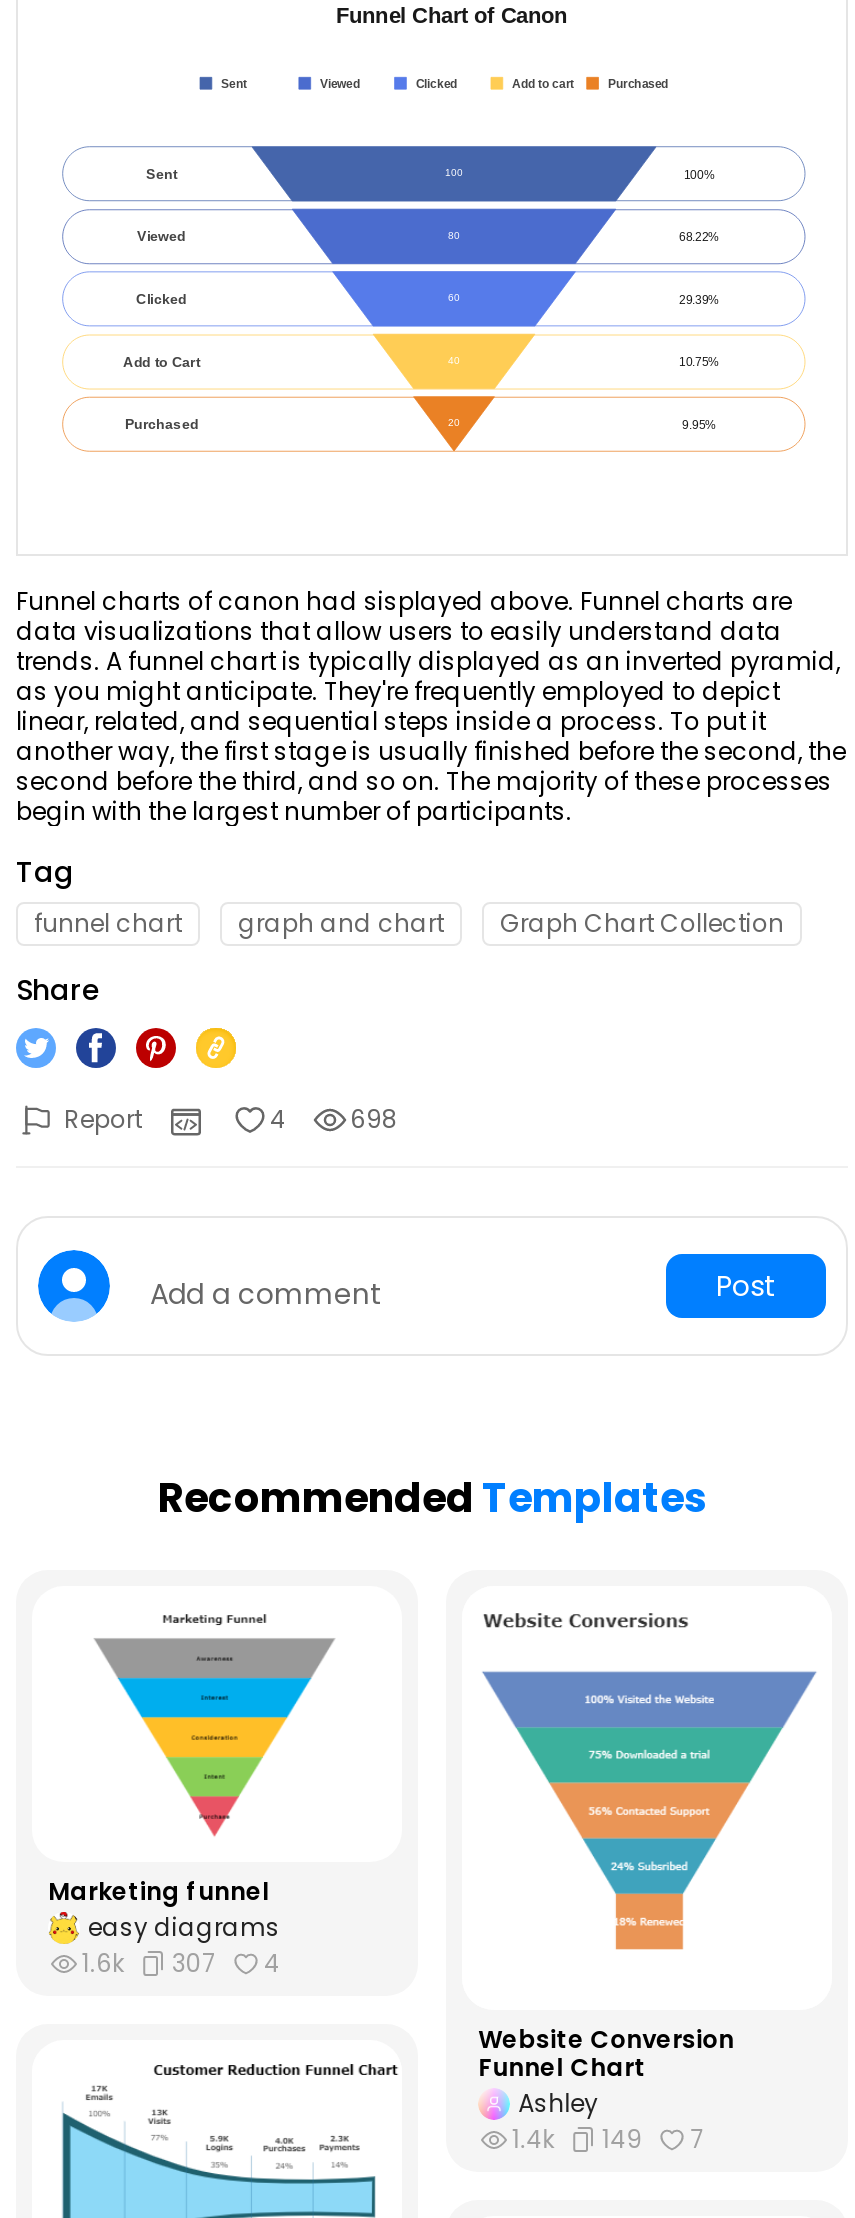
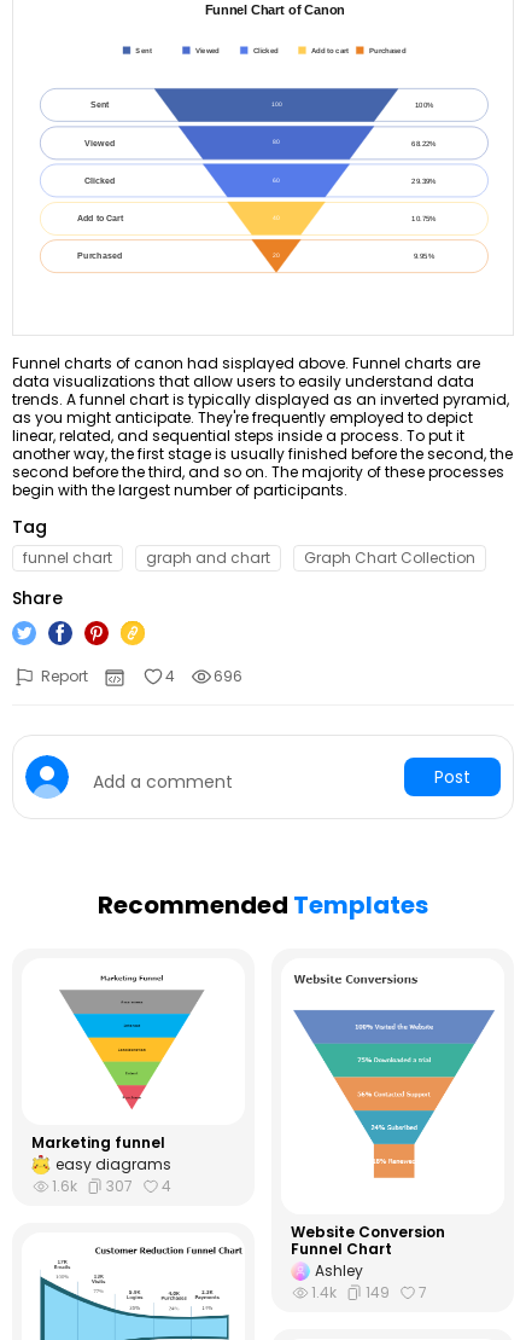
- 698
+ 696
